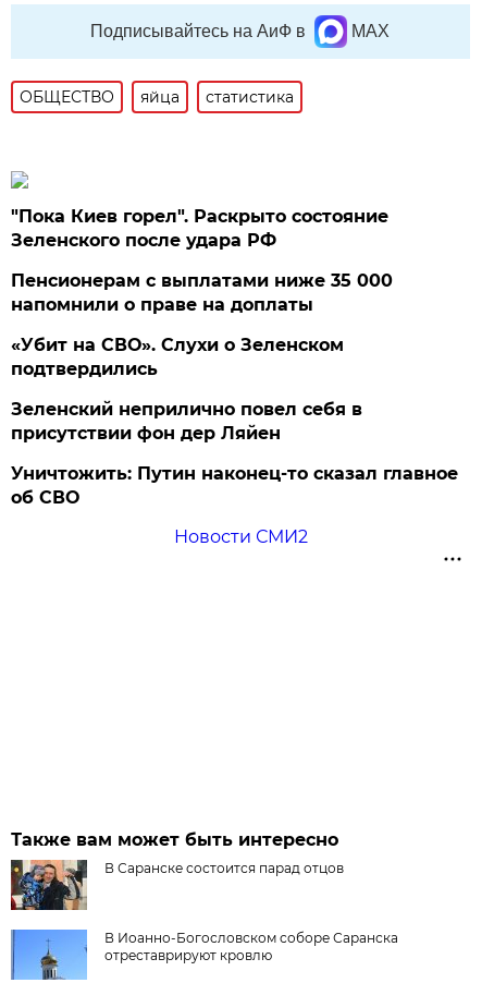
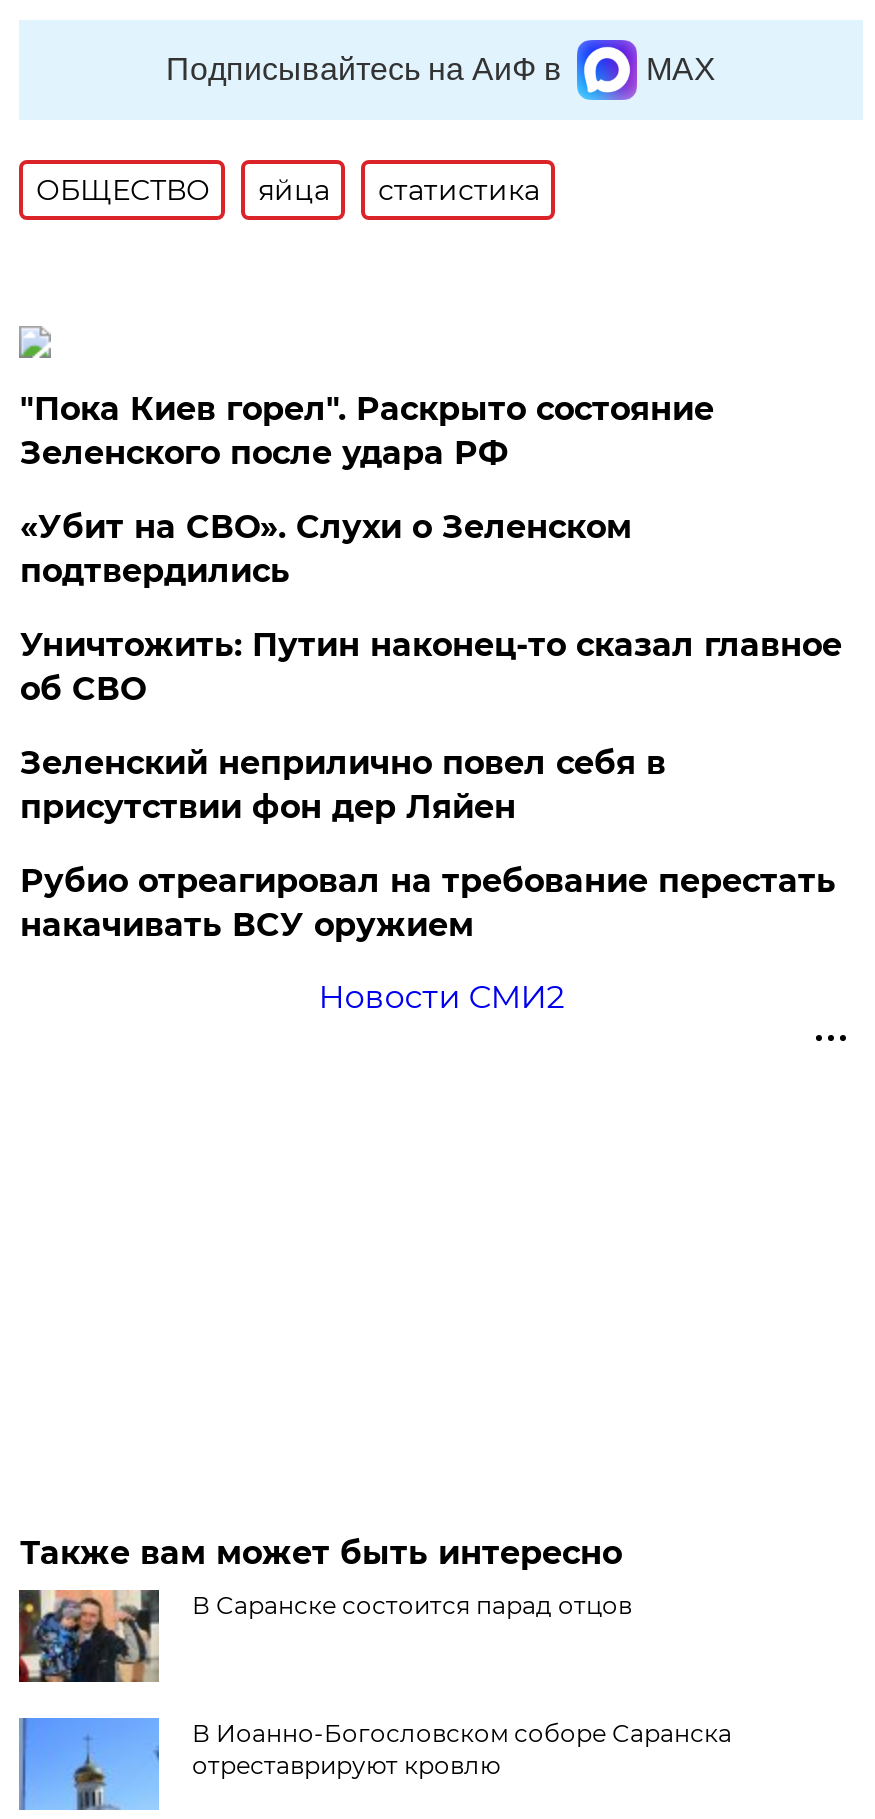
- Пенсионерам с выплатами ниже 35 000
- напомнили о праве на доплаты

moved up: «Убит на СВО». Слухи о Зеленском | подтвердились

+ Рубио отреагировал на требование перестать
+ накачивать ВСУ оружием

moved up: Уничтожить: Путин наконец-то сказал главное | об СВО
